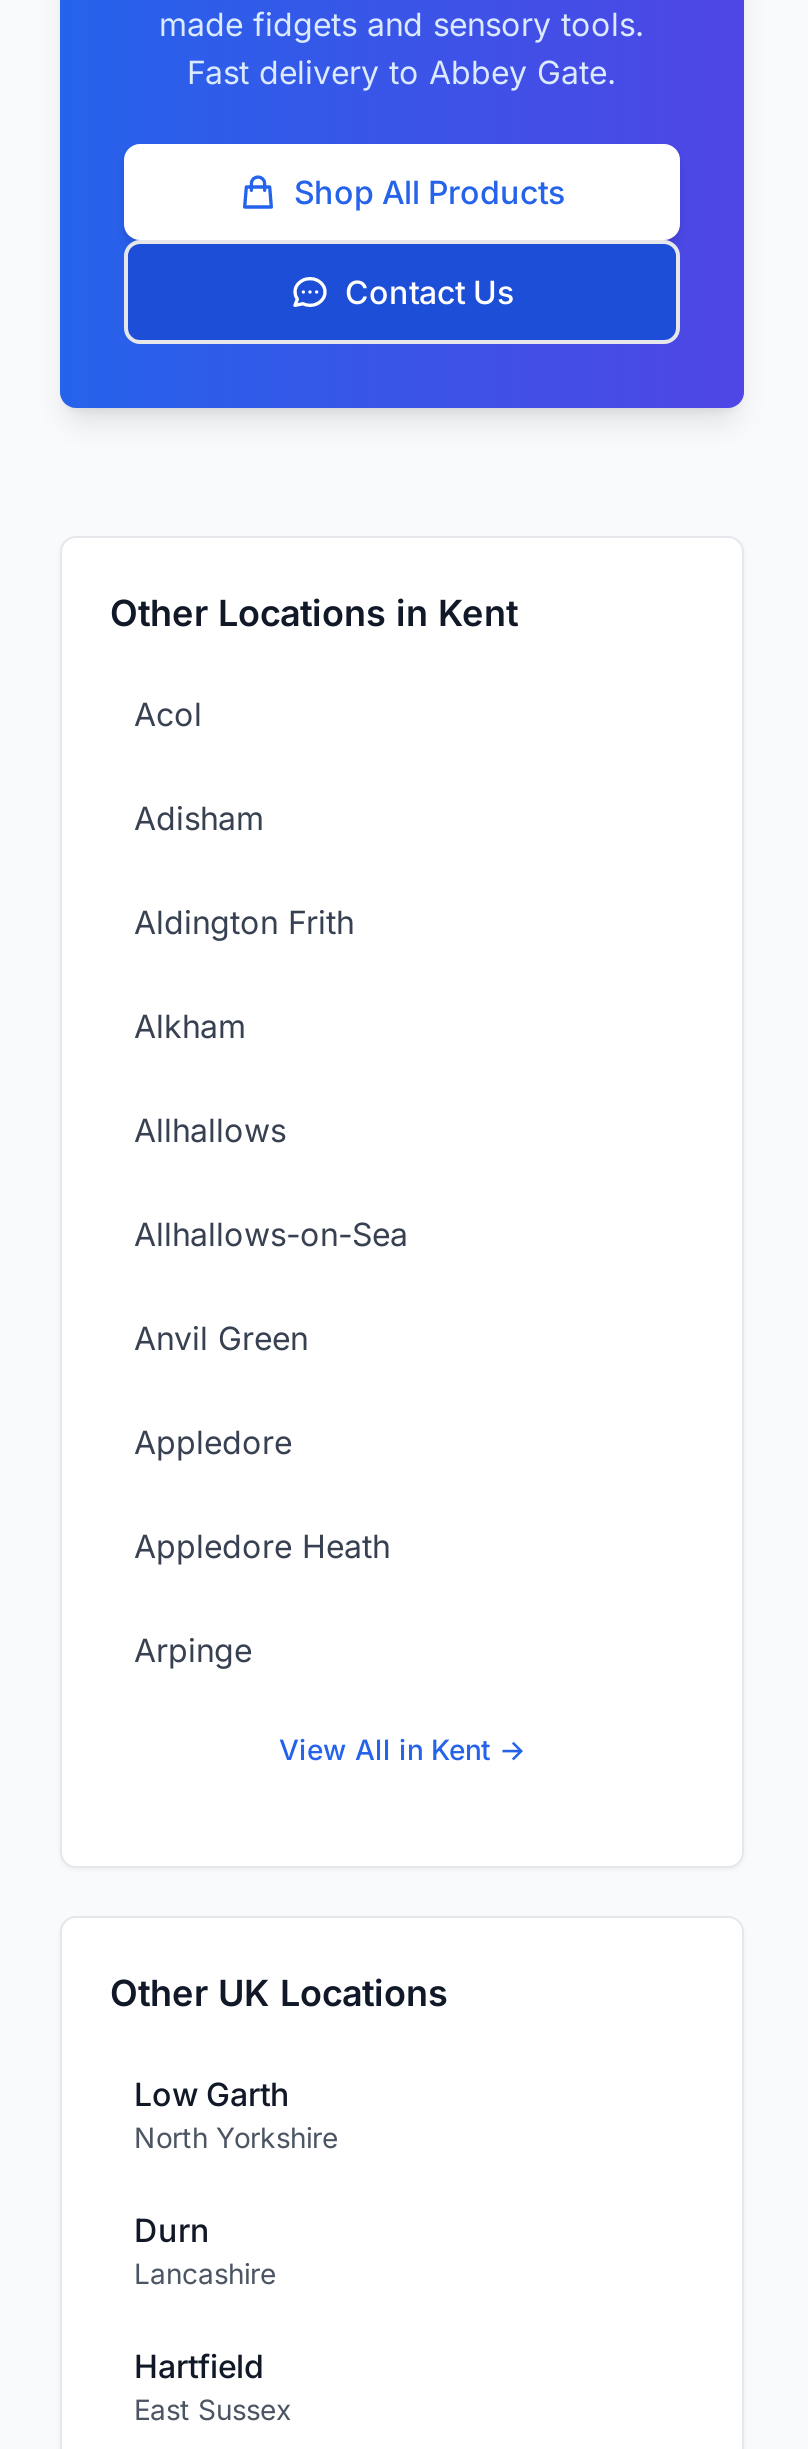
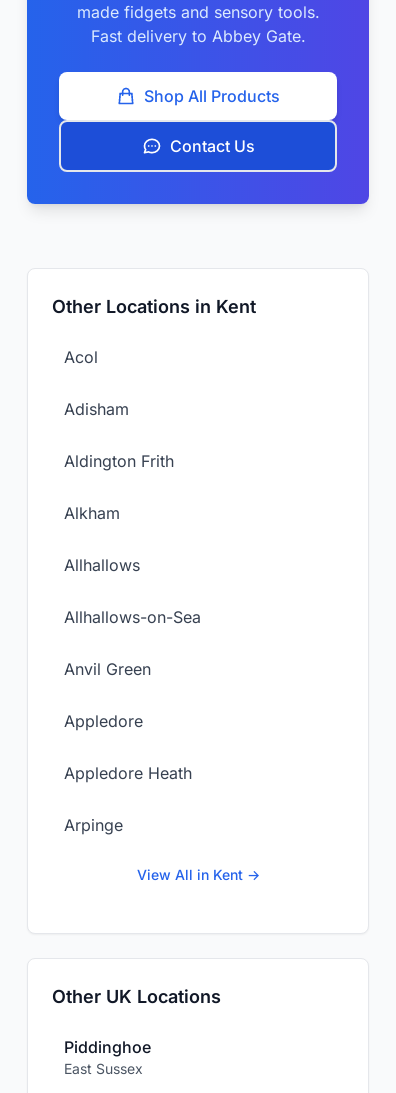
- Low Garth
- North Yorkshire
- Durn
- Lancashire
- Hartfield
+ Piddinghoe
